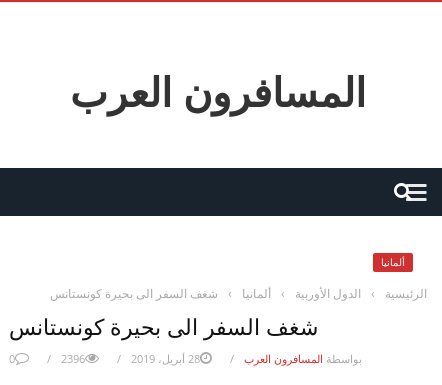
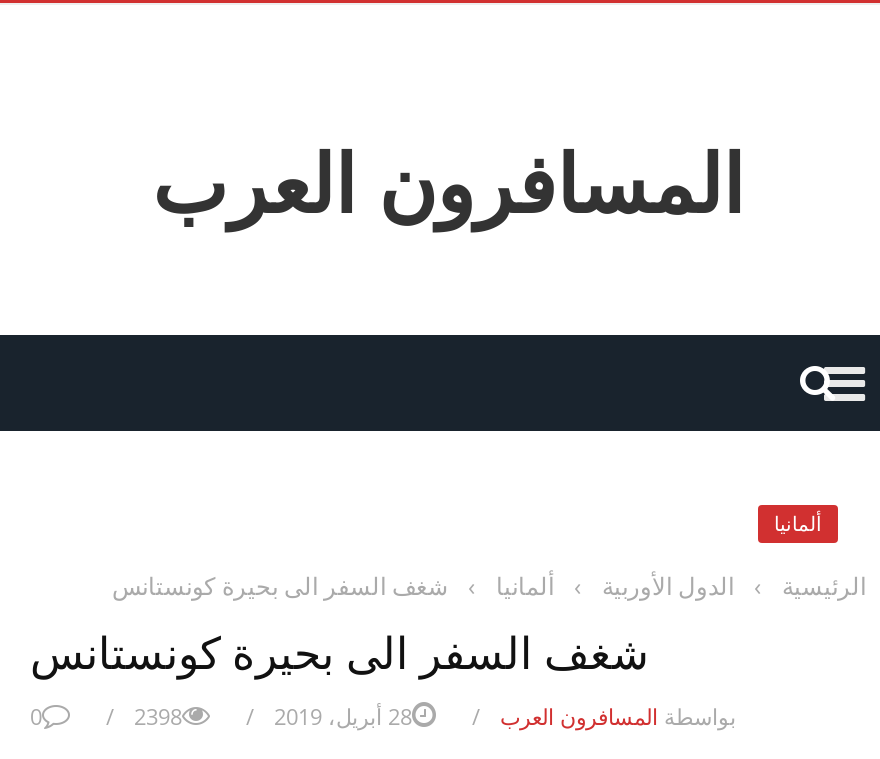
- 2396
+ 2398
